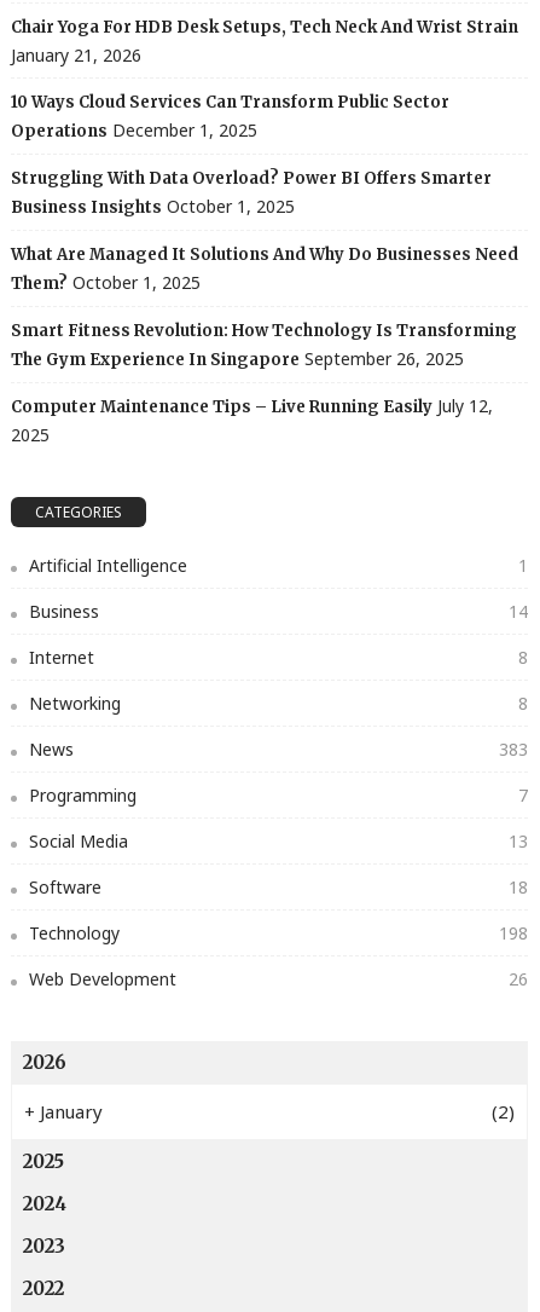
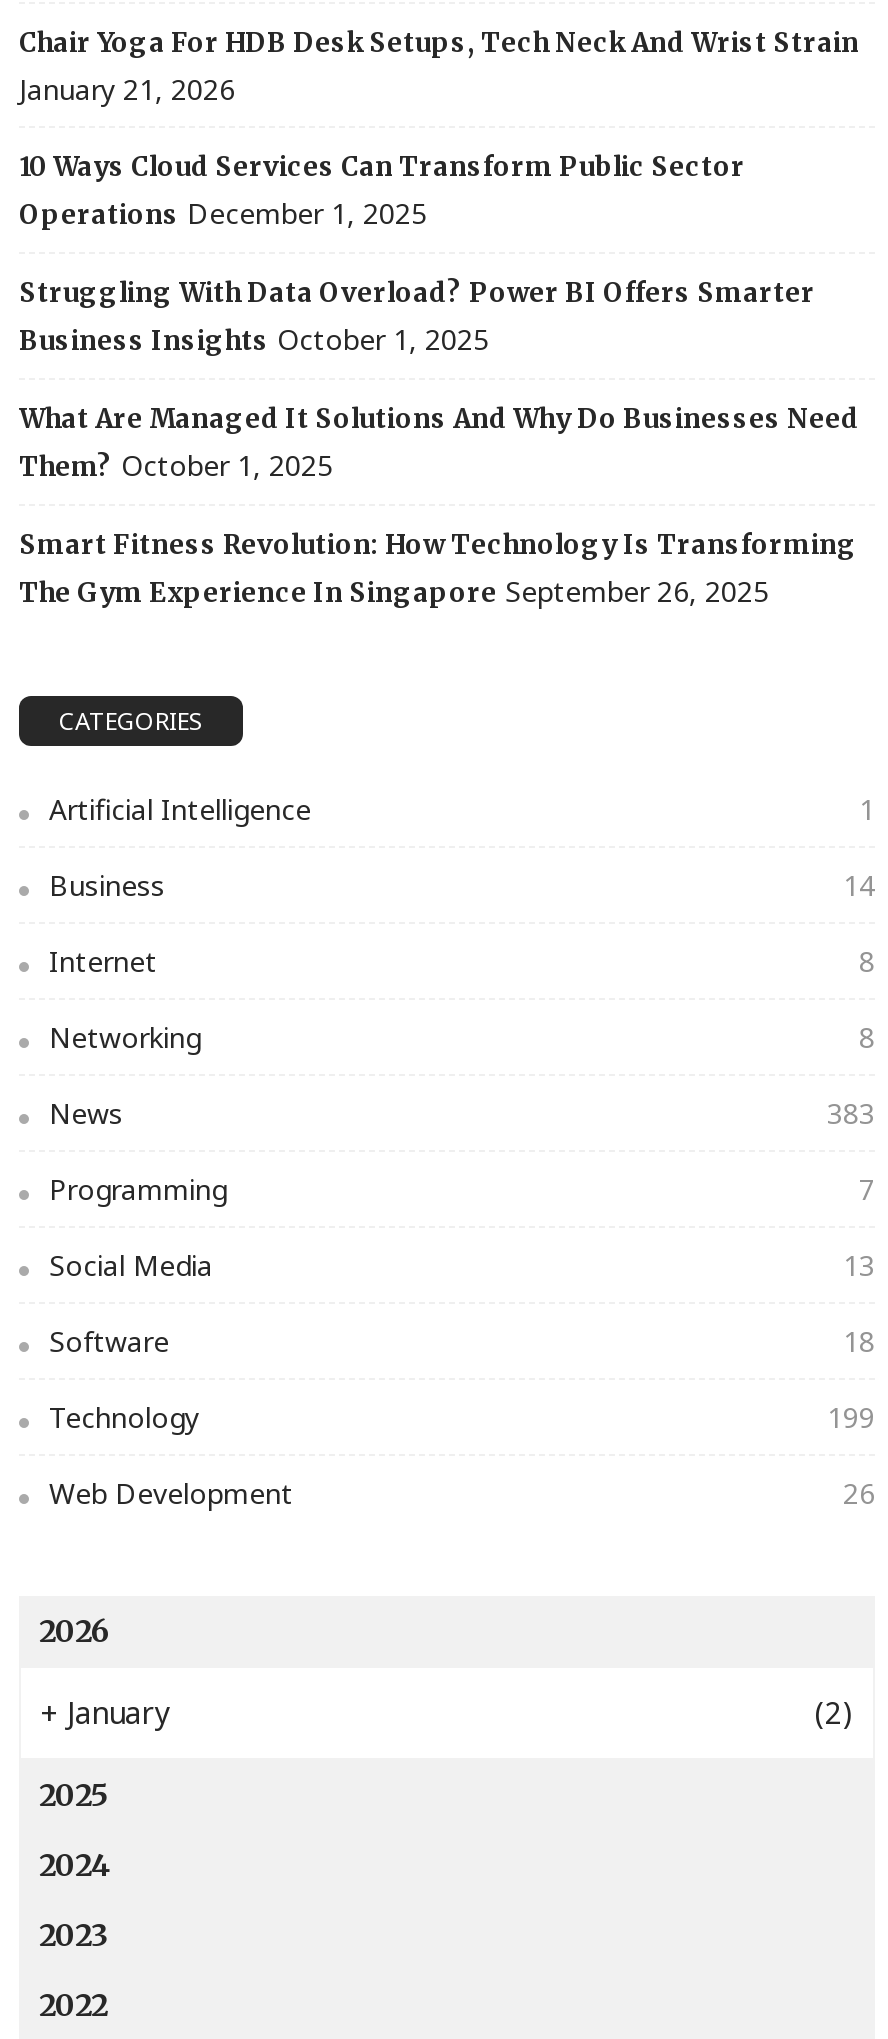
- Computer Maintenance Tips – Live Running Easily July 12,
- 2025

- 198
+ 199
